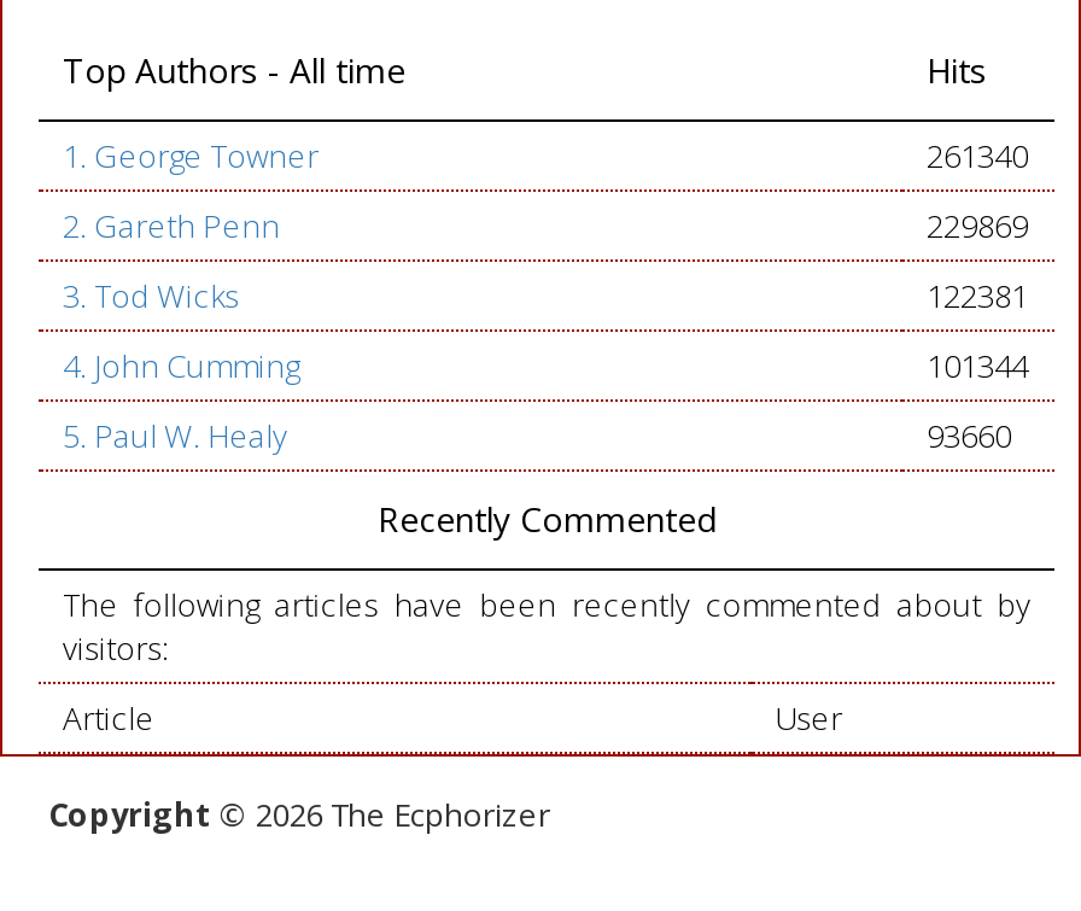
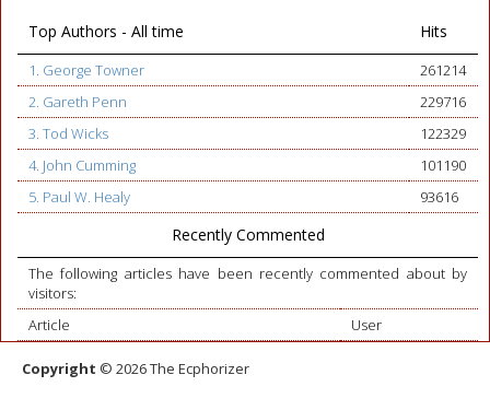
- 261340
+ 261214

- 229869
+ 229716

- 122381
+ 122329

- 101344
+ 101190

- 93660
+ 93616
